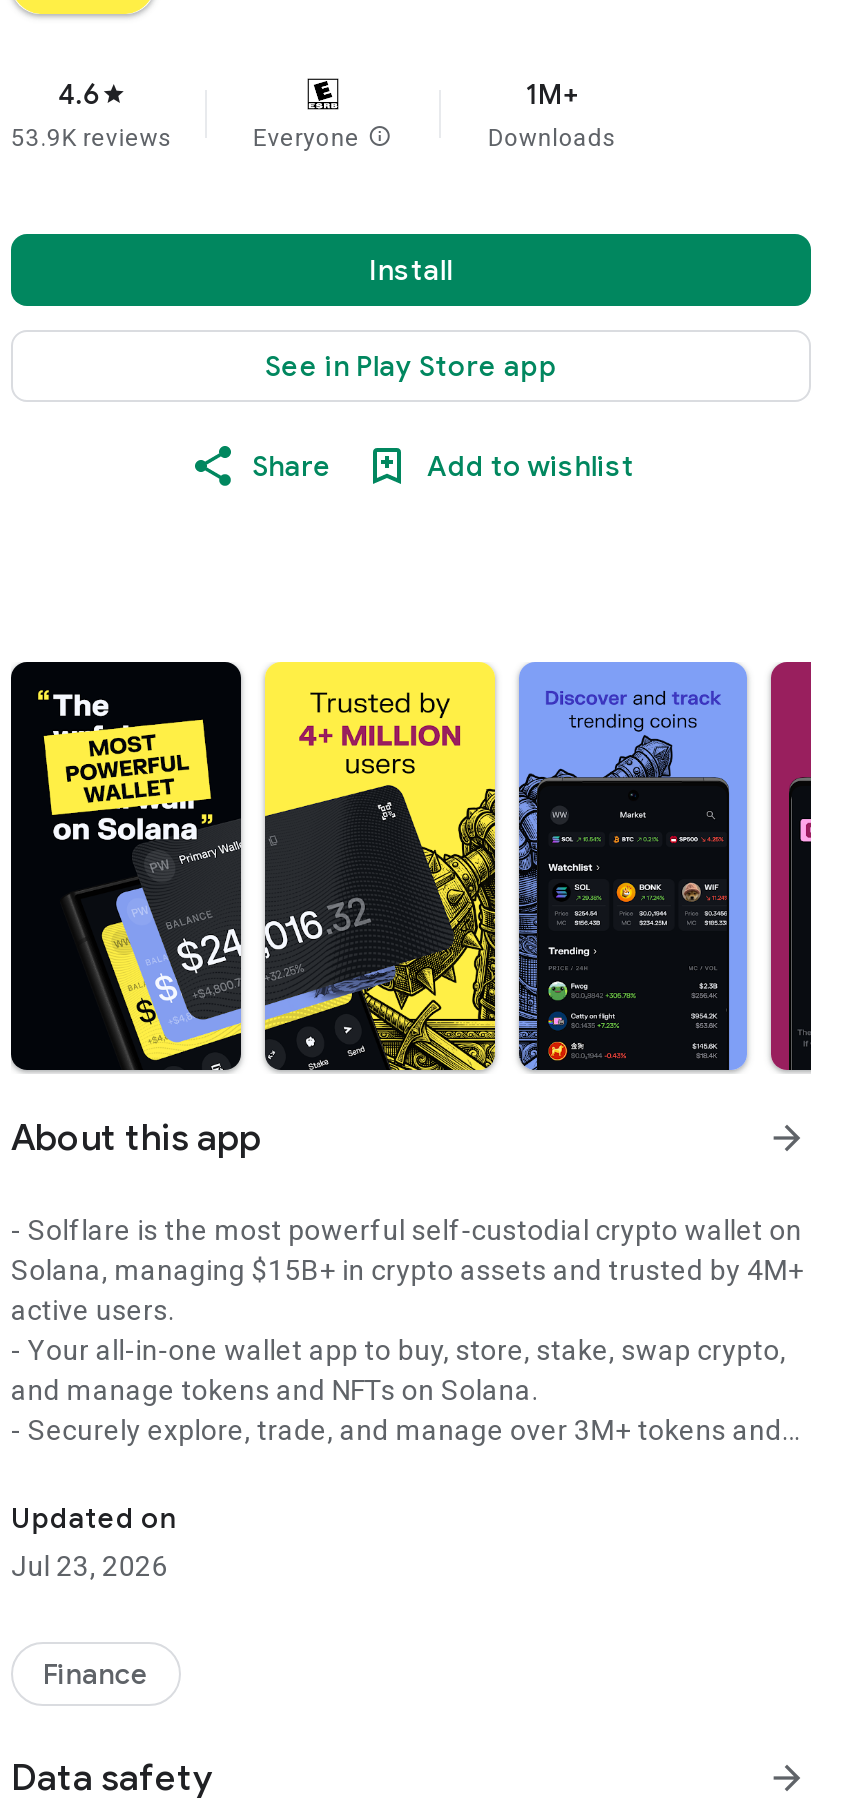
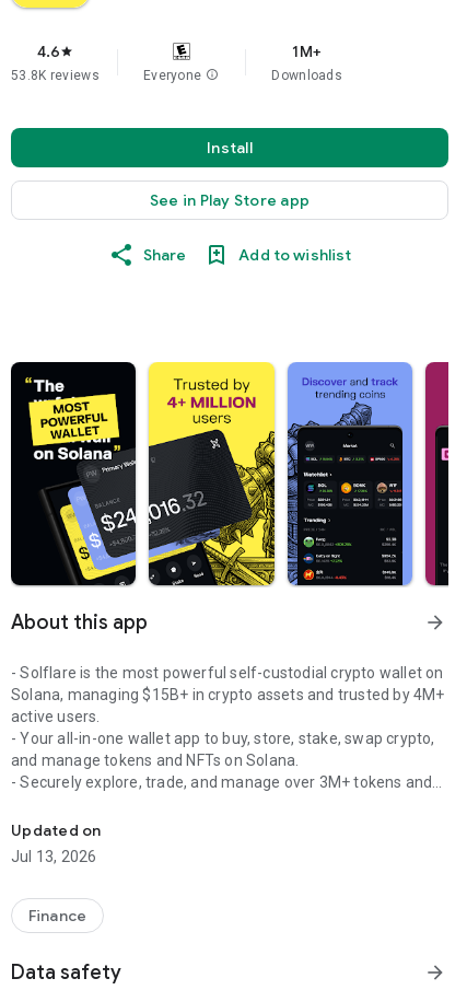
- 53.9K reviews
+ 53.8K reviews

- Jul 23, 2026
+ Jul 13, 2026
